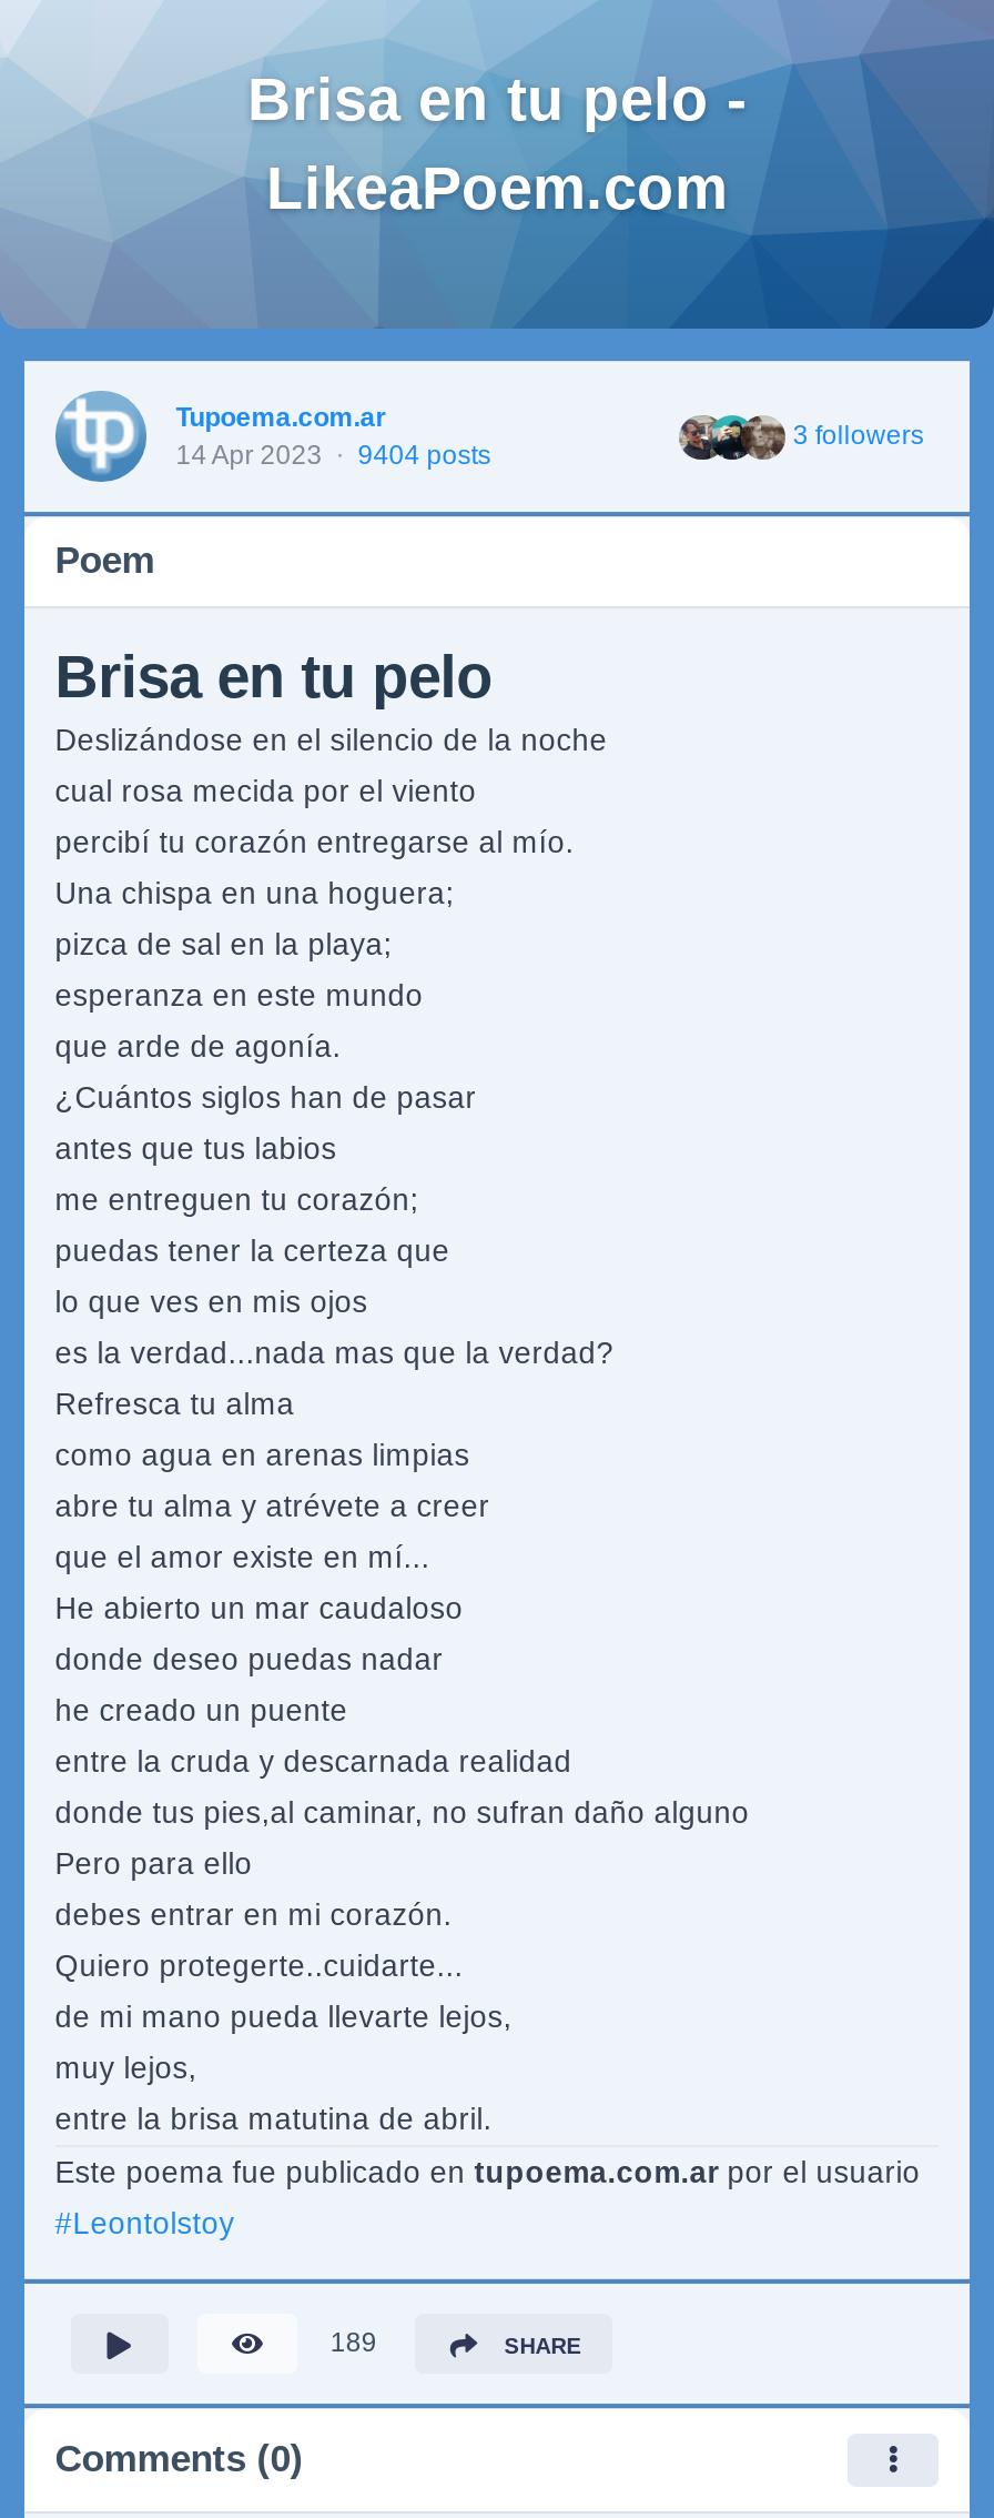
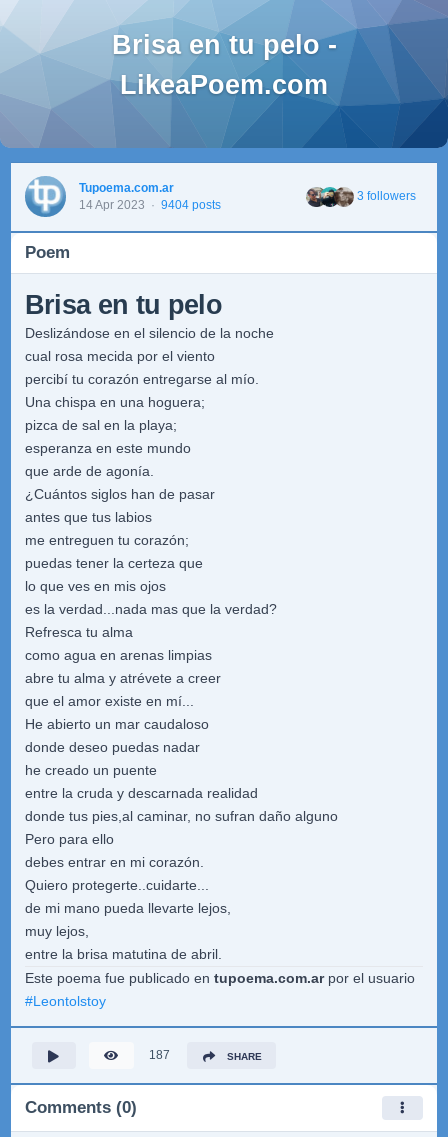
- 189
+ 187
